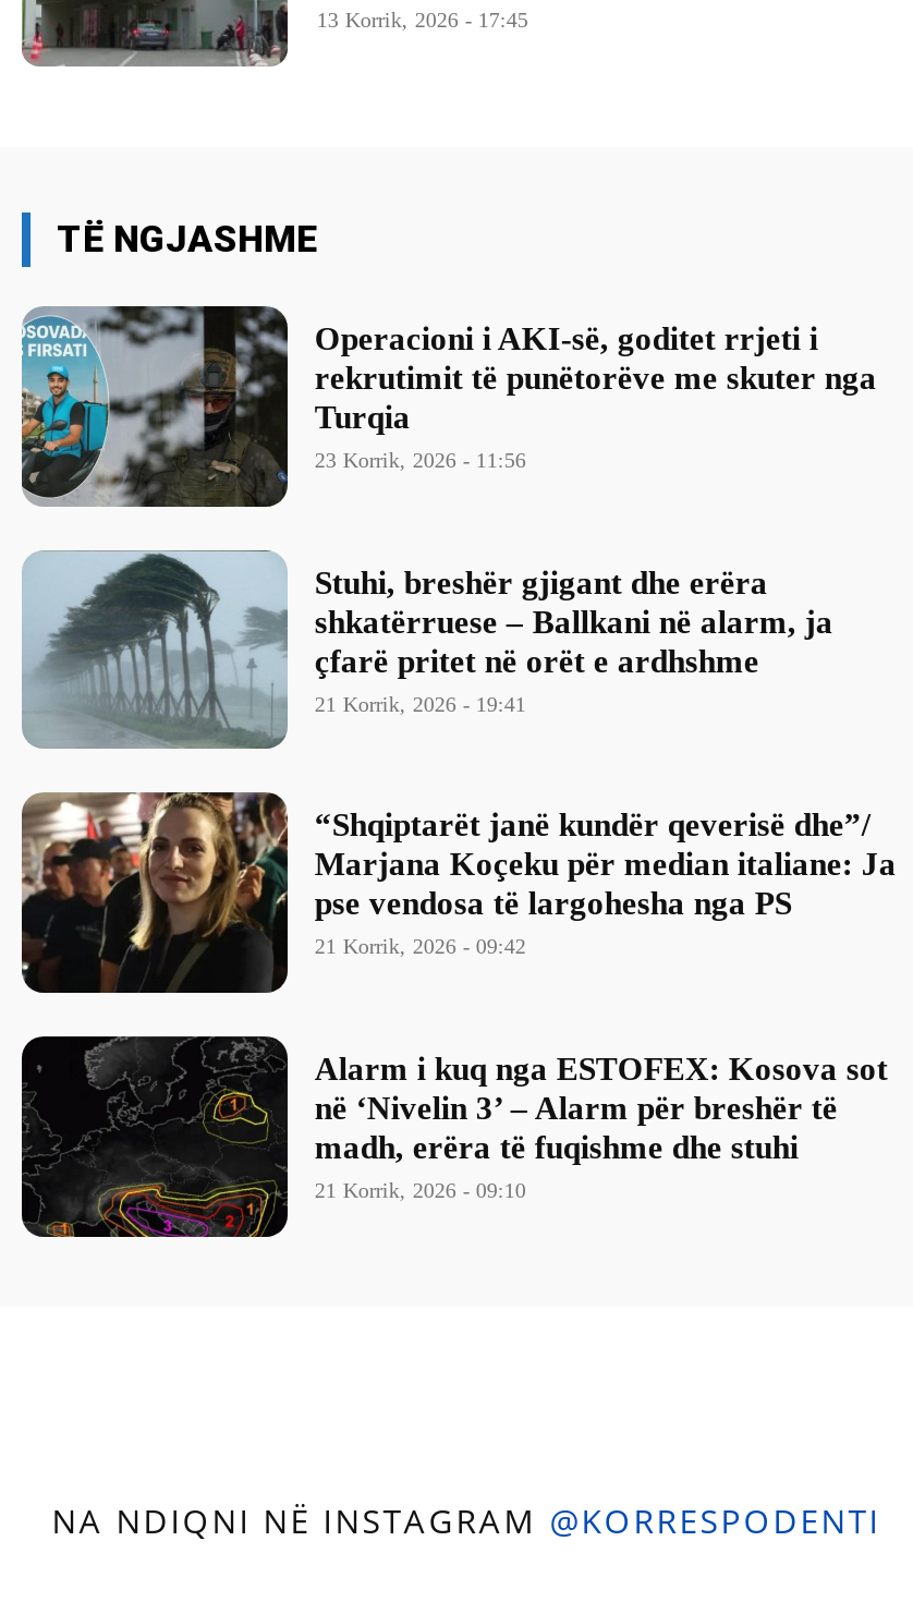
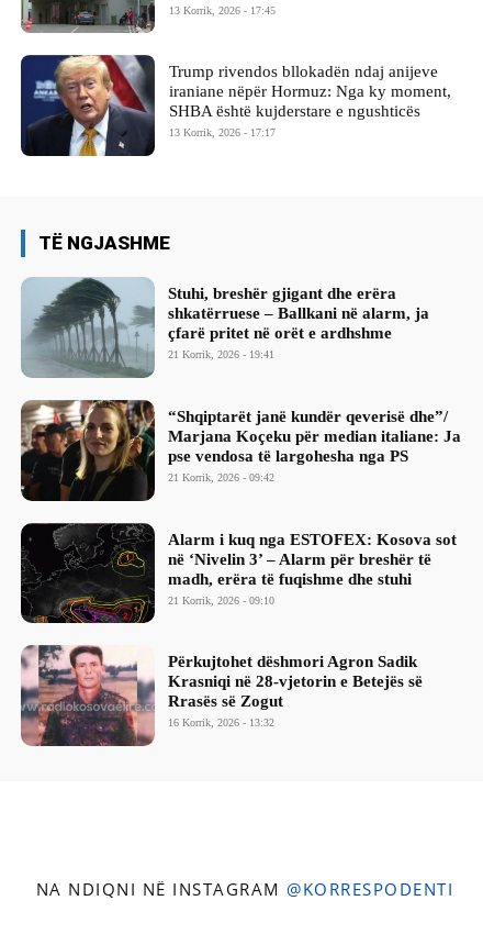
+ [image]
+ Trump rivendos bllokadën ndaj anijeve
+ iraniane nëpër Hormuz: Nga ky moment,
+ SHBA është kujderstare e ngushticës
+ 13 Korrik, 2026 - 17:17

- [image]
- Operacioni i AKI-së, goditet rrjeti i
- rekrutimit të punëtorëve me skuter nga
- Turqia
- 23 Korrik, 2026 - 11:56

+ [image]
+ Përkujtohet dëshmori Agron Sadik
+ Krasniqi në 28-vjetorin e Betejës së
+ Rrasës së Zogut
+ 16 Korrik, 2026 - 13:32
